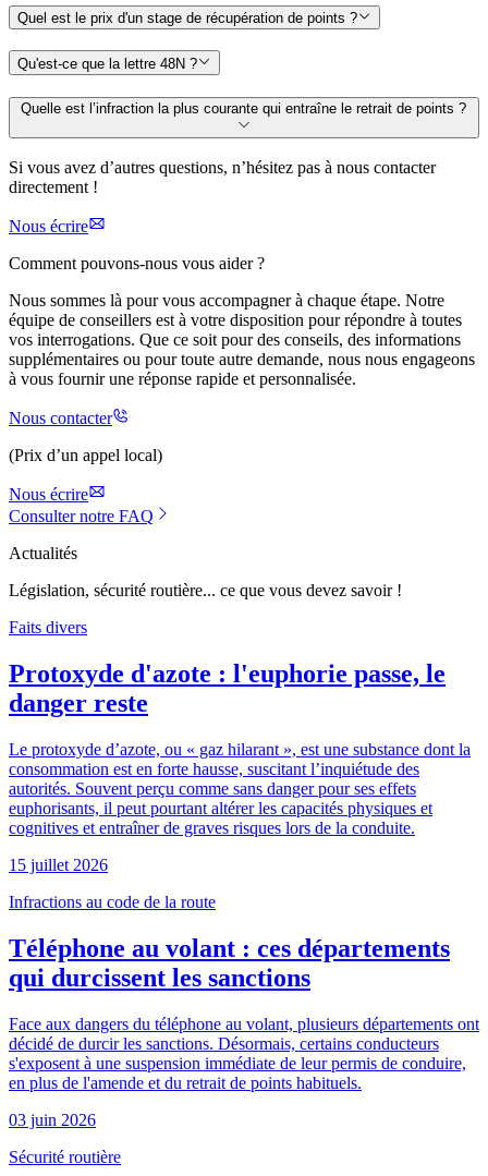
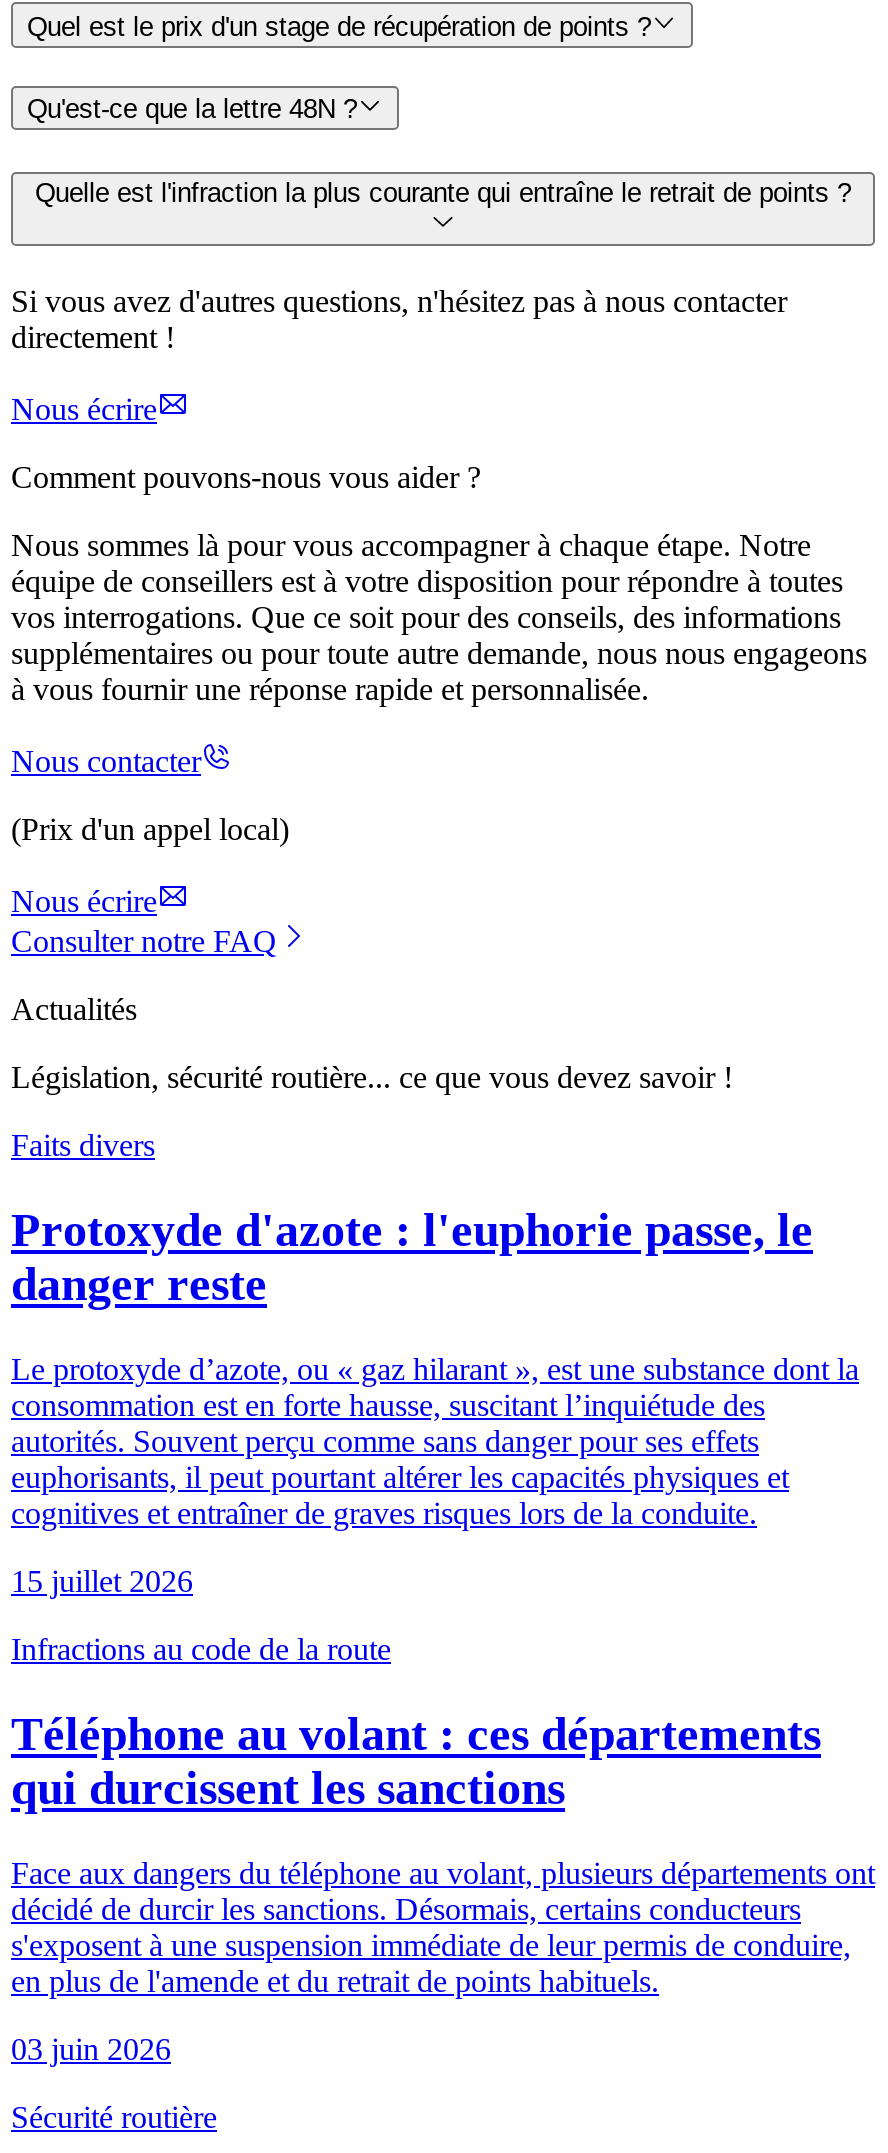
- Quelle est l’infraction la plus courante qui entraîne le retrait de points ?
+ Quelle est l'infraction la plus courante qui entraîne le retrait de points ?

- Si vous avez d’autres questions, n’hésitez pas à nous contacter
+ Si vous avez d'autres questions, n'hésitez pas à nous contacter

- (Prix d’un appel local)
+ (Prix d'un appel local)
